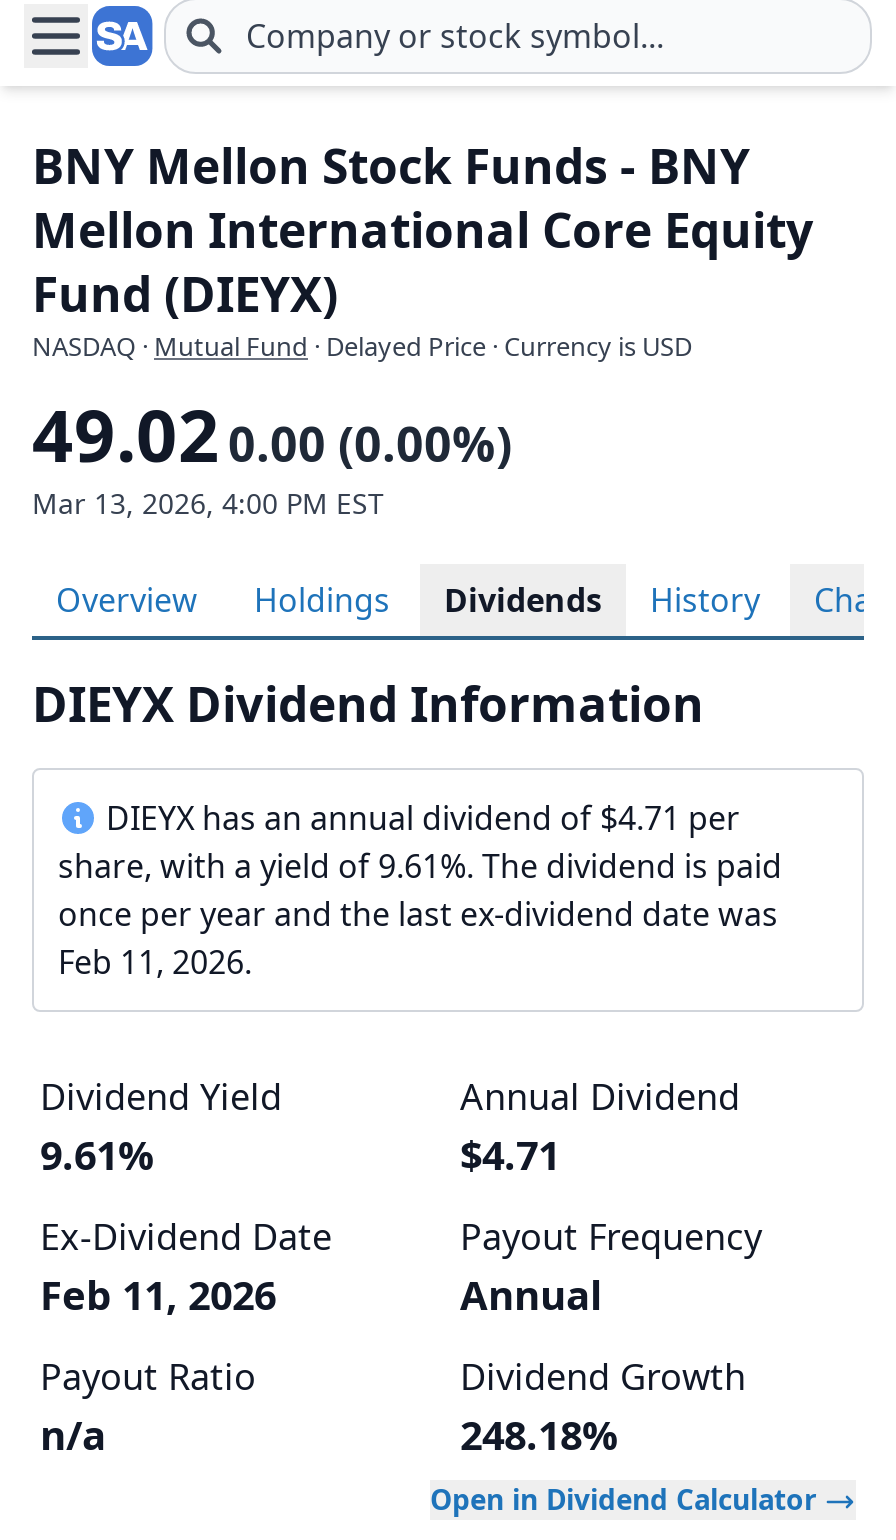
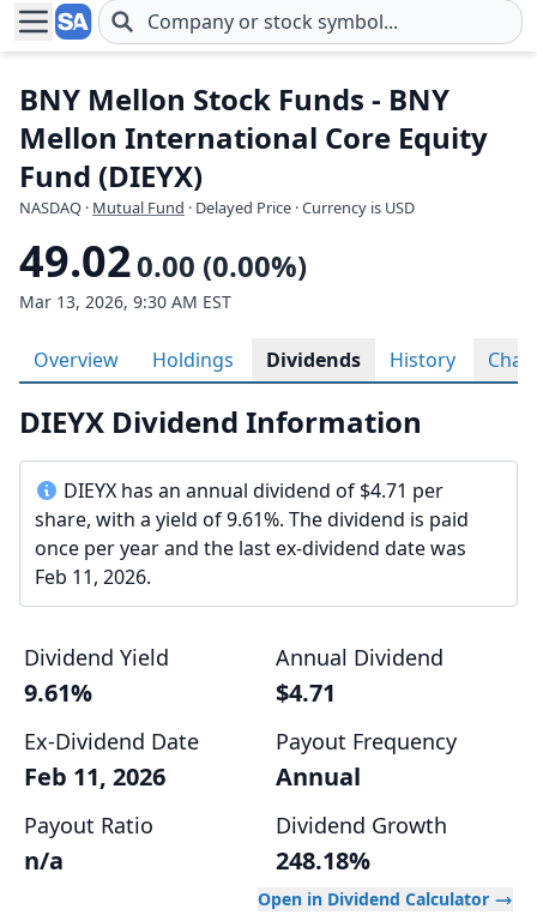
- Mar 13, 2026, 4:00 PM EST
+ Mar 13, 2026, 9:30 AM EST
